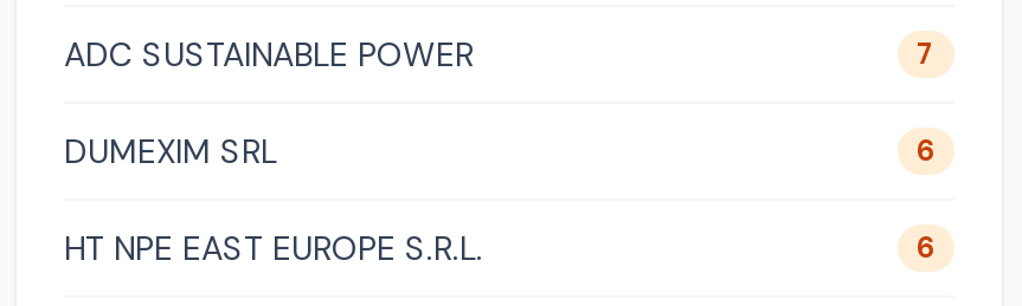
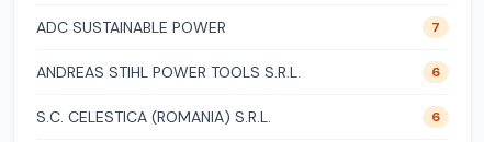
- DUMEXIM SRL
+ ANDREAS STIHL POWER TOOLS S.R.L.

- HT NPE EAST EUROPE S.R.L.
+ S.C. CELESTICA (ROMANIA) S.R.L.
